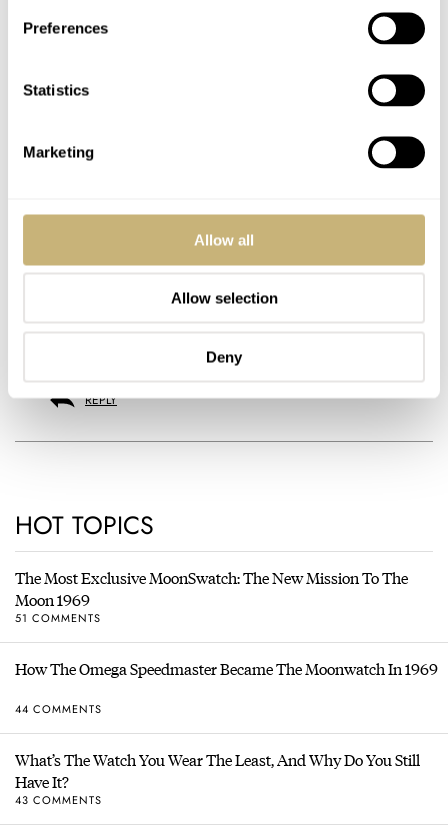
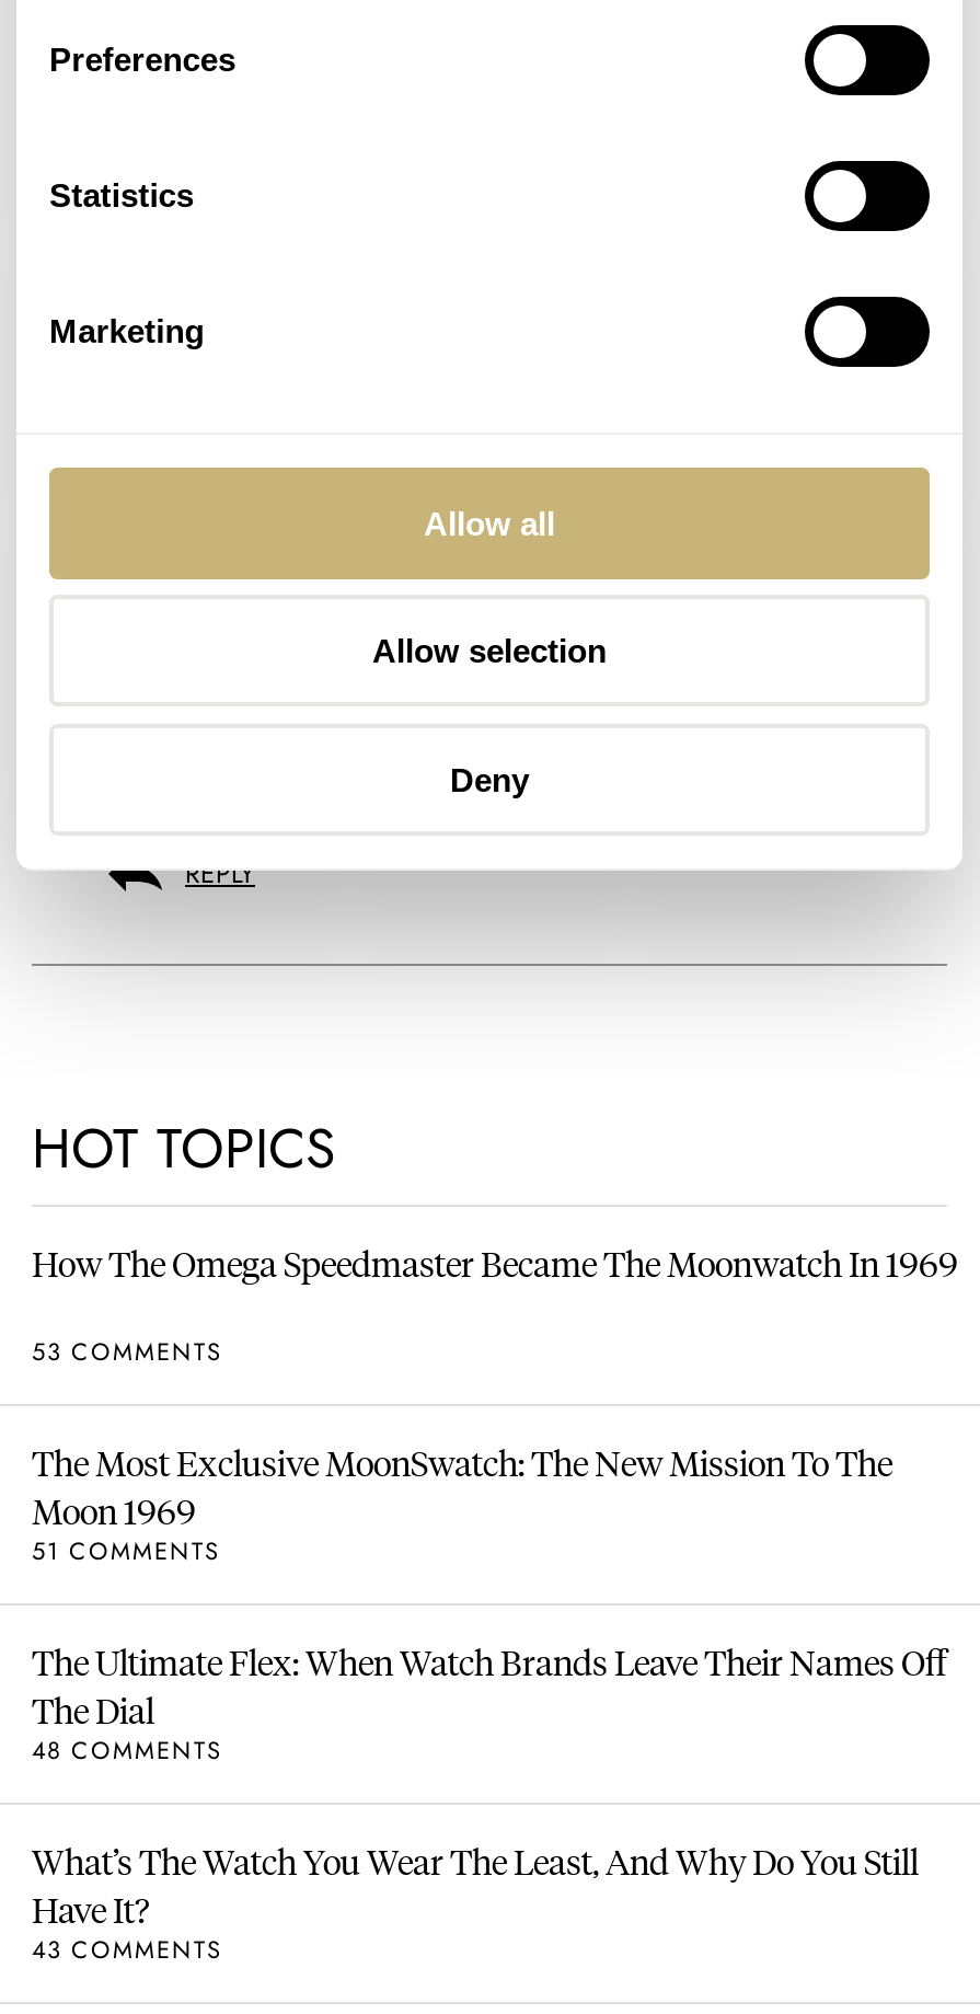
+ 53 COMMENTS

moved up: How The Omega Speedmaster Became The Moonwatch In 1969

- 44 COMMENTS
+ The Ultimate Flex: When Watch Brands Leave Their Names Off
+ The Dial
+ 48 COMMENTS
